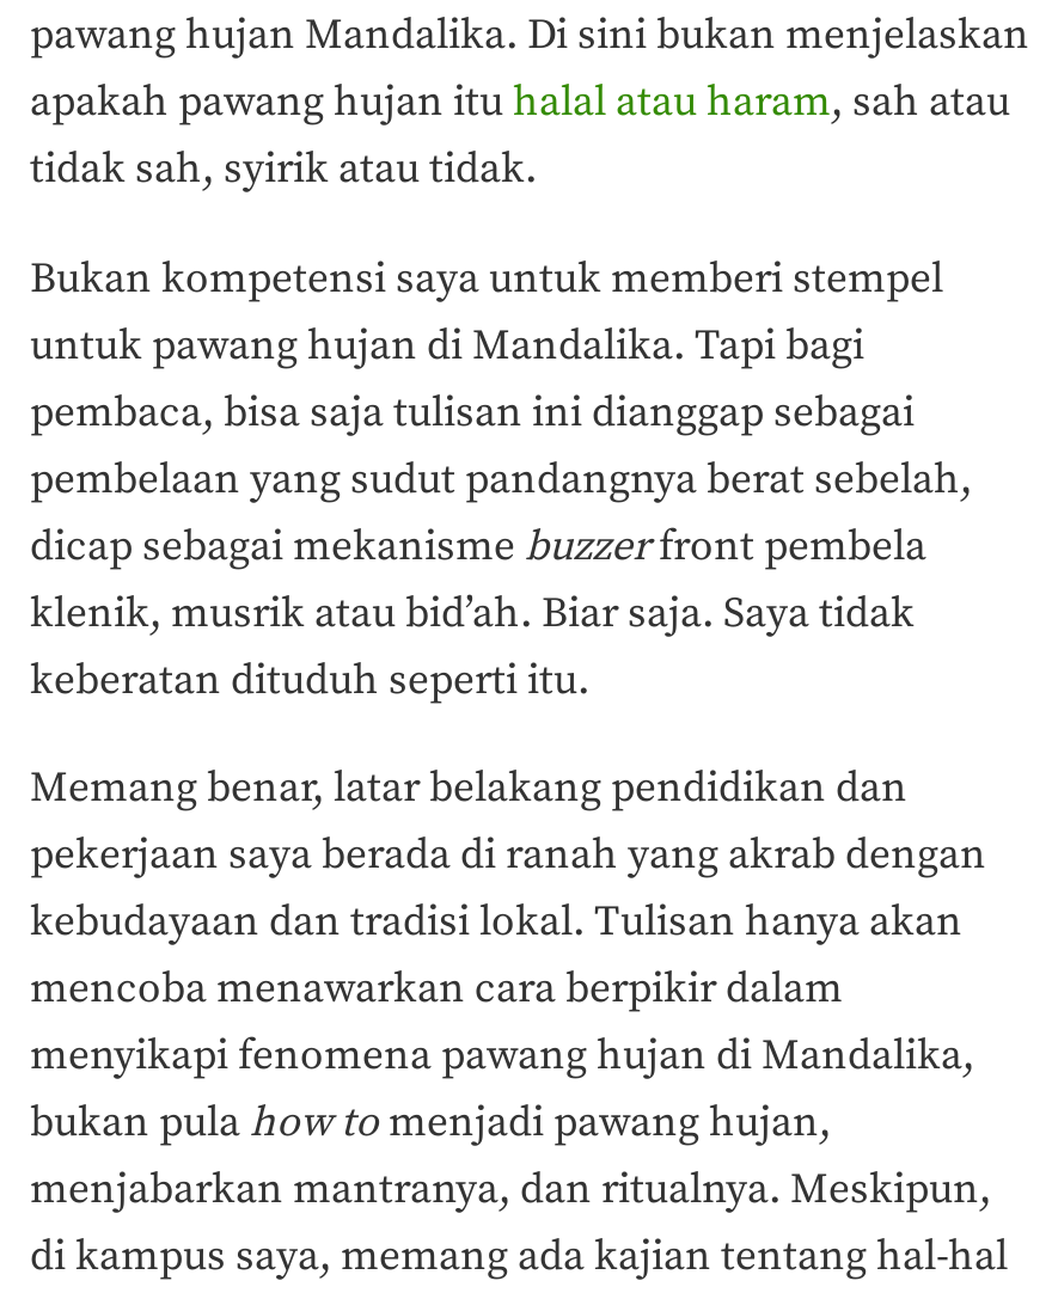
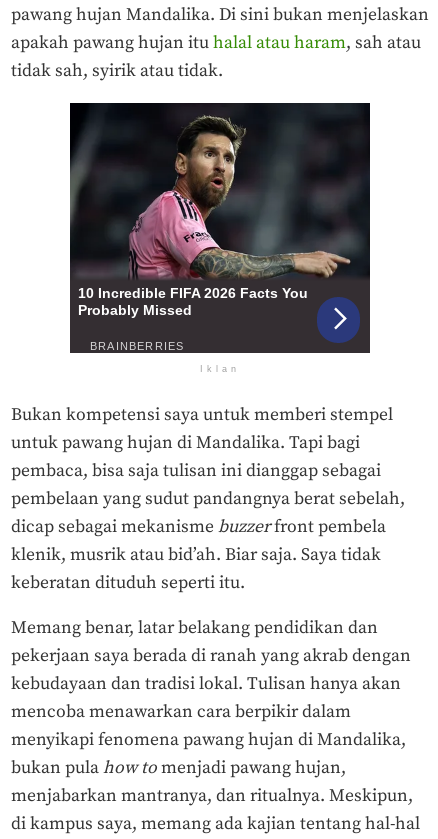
+ [image]
+ Iklan
